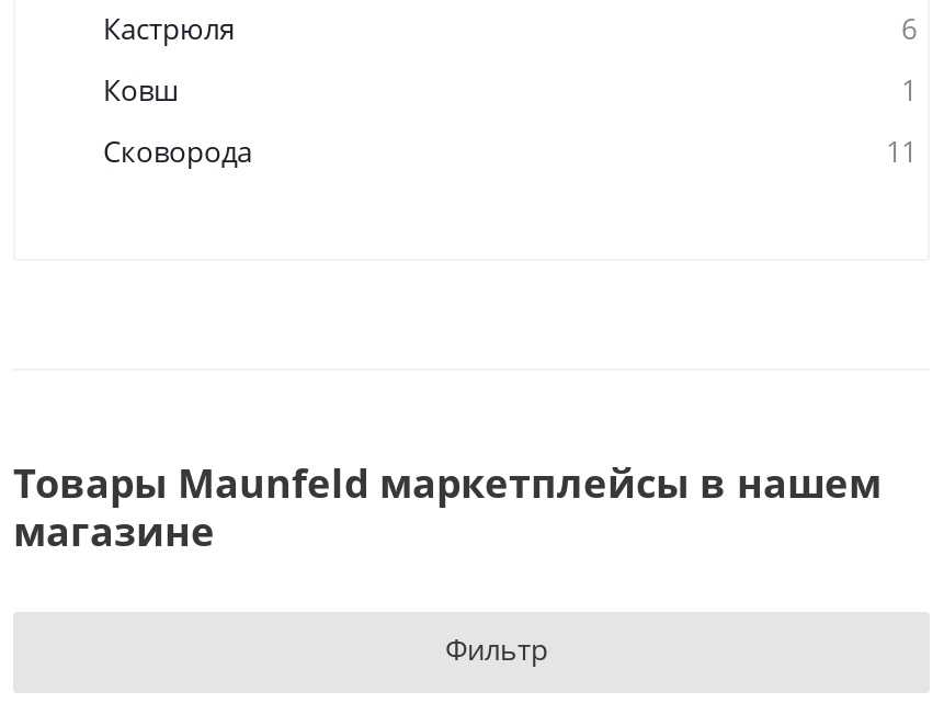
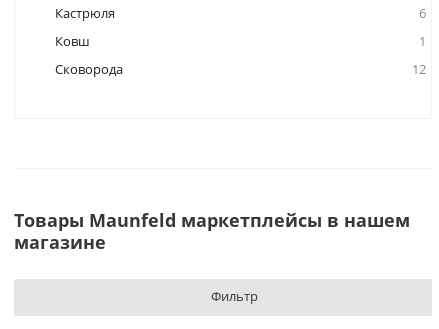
- 11
+ 12
